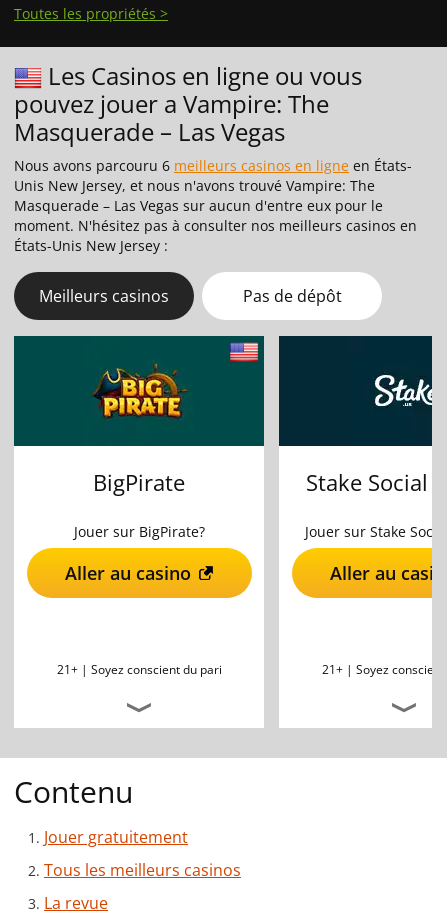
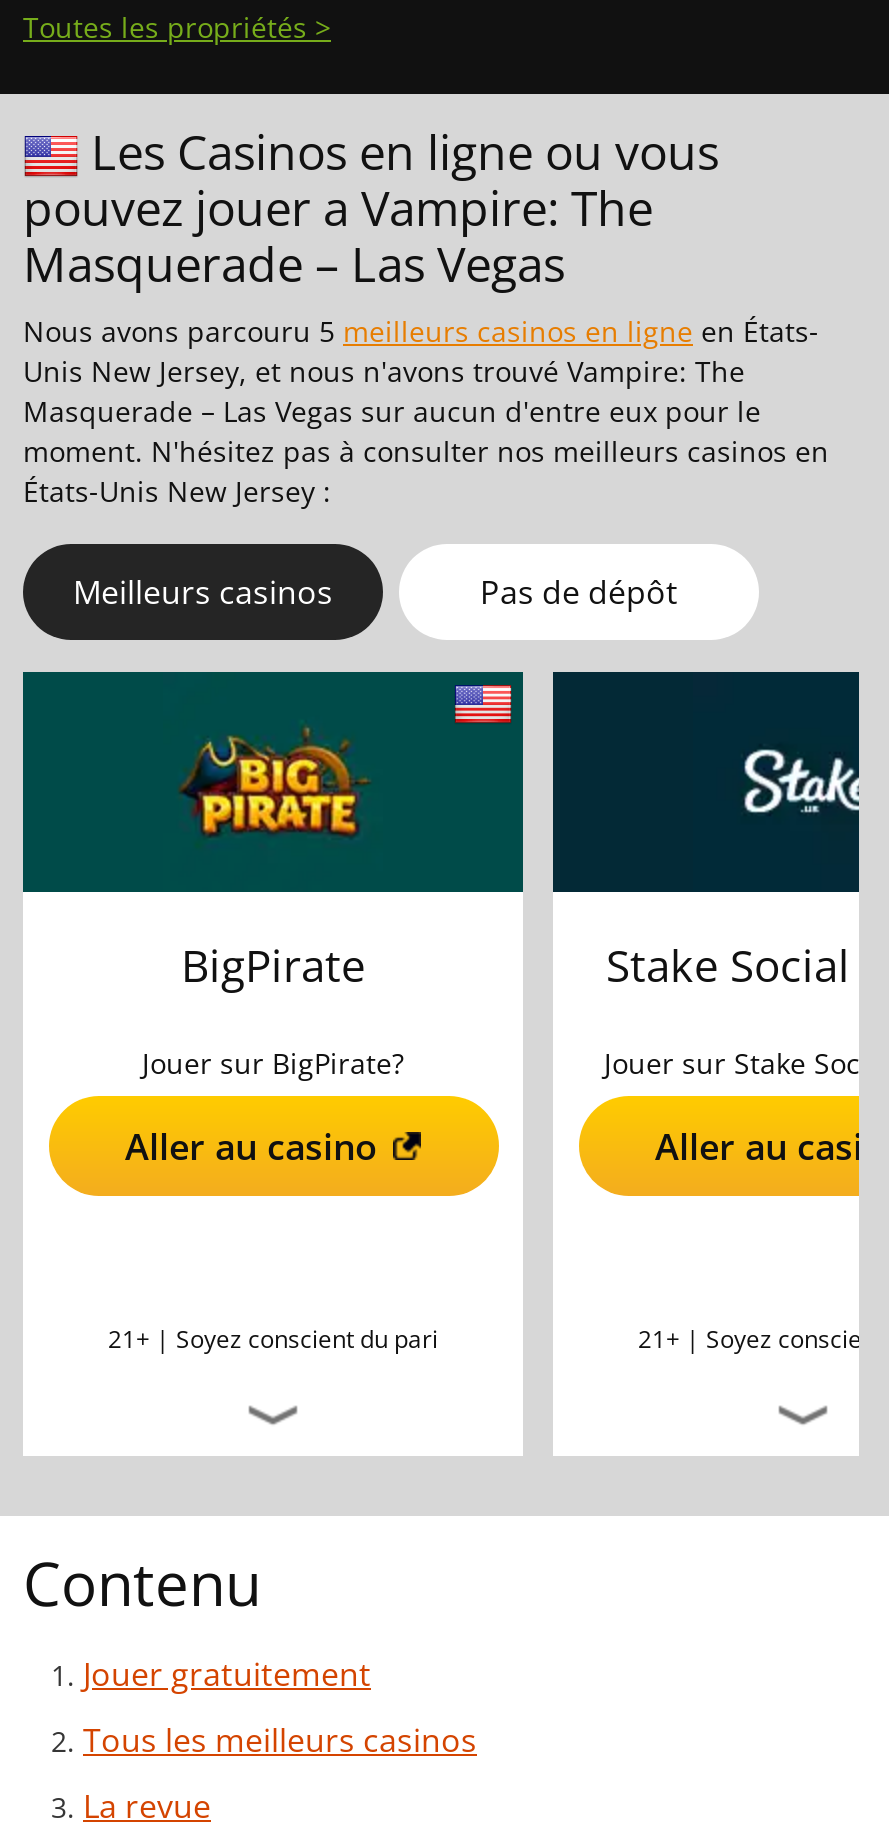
- Nous avons parcouru 6 meilleurs casinos en ligne en États-
+ Nous avons parcouru 5 meilleurs casinos en ligne en États-
